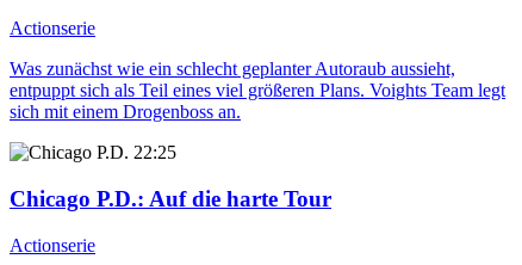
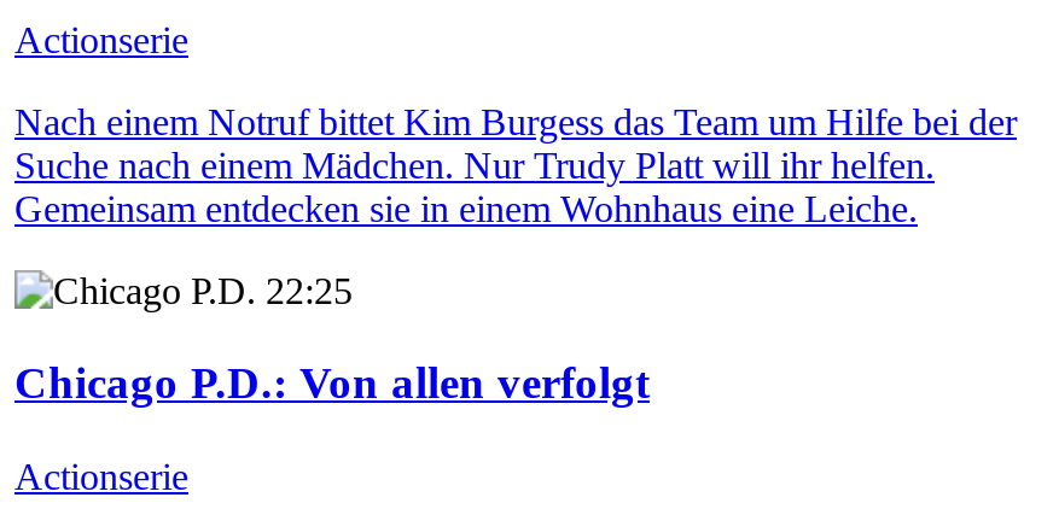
- Was zunächst wie ein schlecht geplanter Autoraub aussieht,
- entpuppt sich als Teil eines viel größeren Plans. Voights Team legt
- sich mit einem Drogenboss an.
+ Nach einem Notruf bittet Kim Burgess das Team um Hilfe bei der
+ Suche nach einem Mädchen. Nur Trudy Platt will ihr helfen.
+ Gemeinsam entdecken sie in einem Wohnhaus eine Leiche.

- Chicago P.D.: Auf die harte Tour
+ Chicago P.D.: Von allen verfolgt
